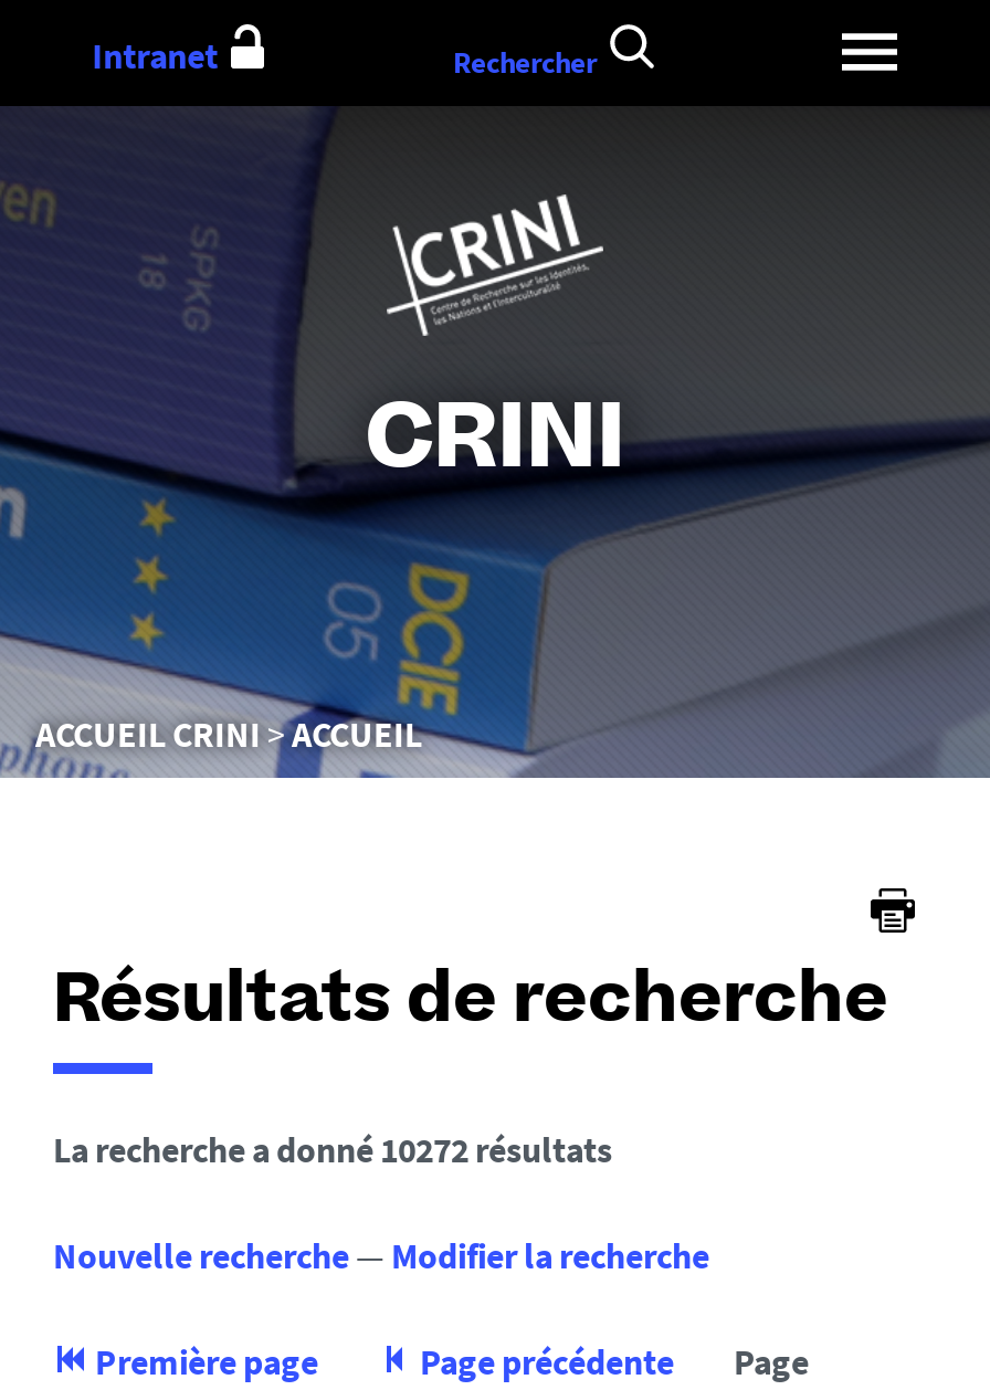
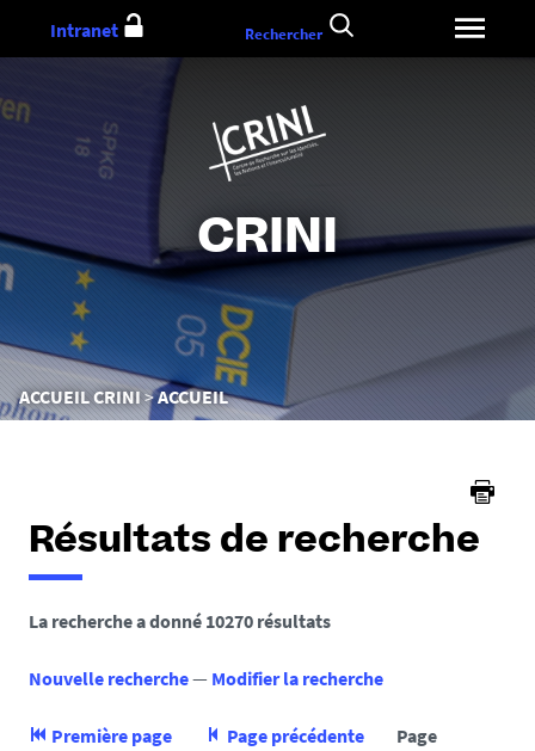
- La recherche a donné 10272 résultats
+ La recherche a donné 10270 résultats
